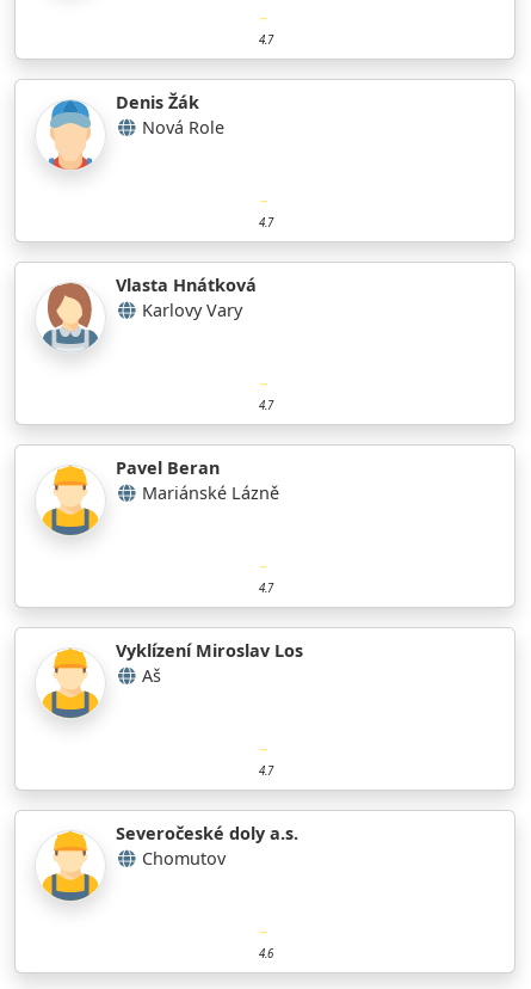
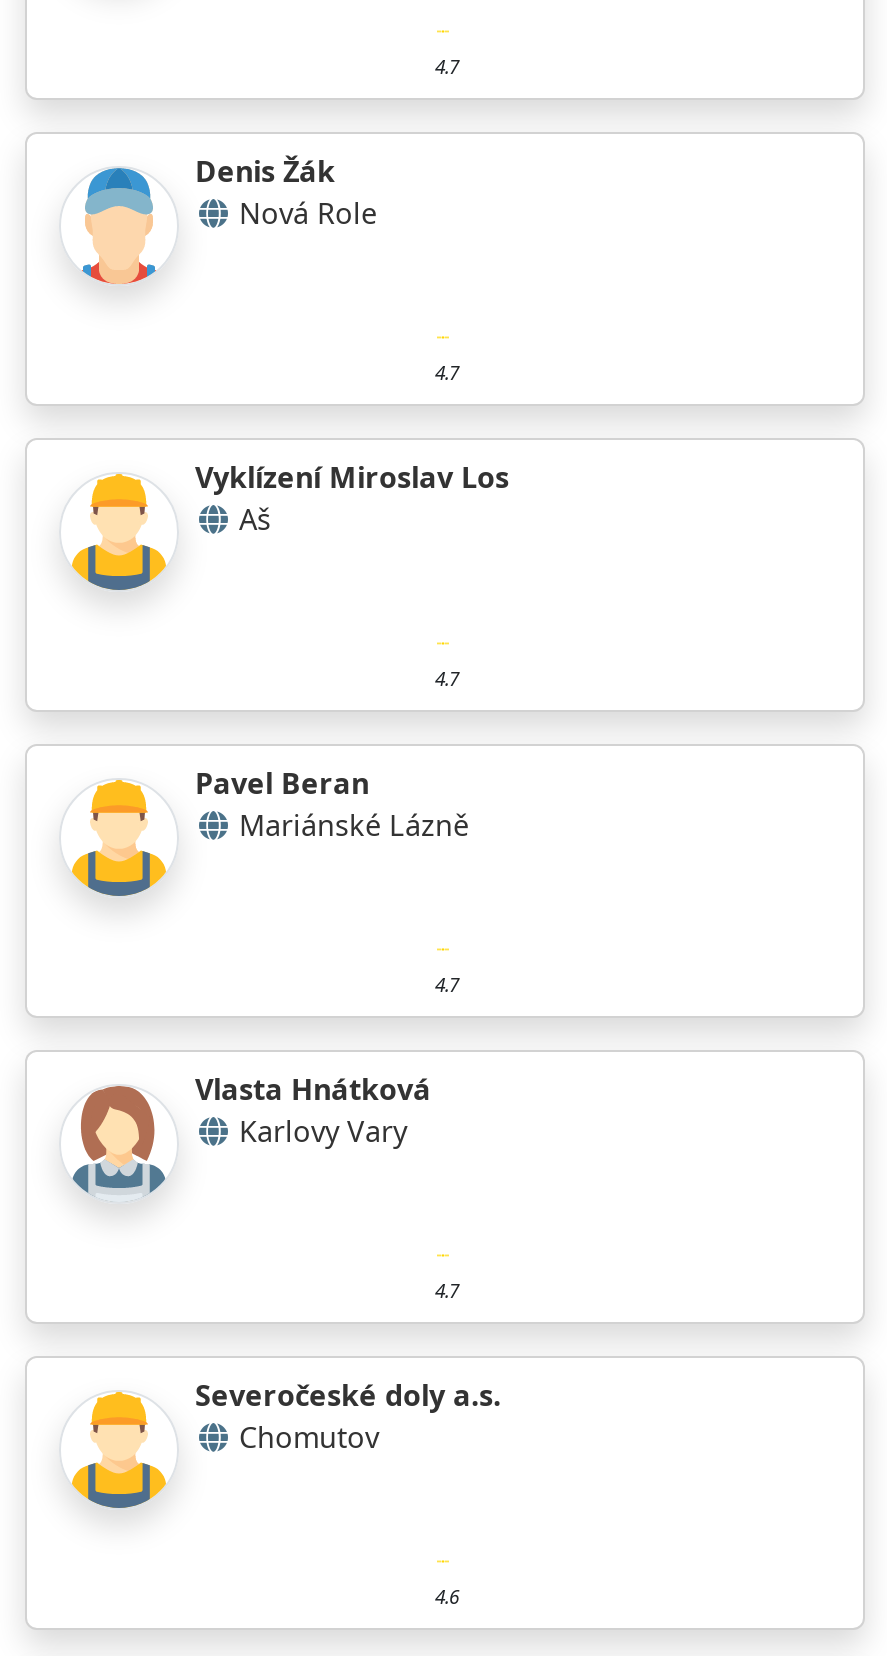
moved down: [image] | Vlasta Hnátková | Karlovy Vary

moved up: [image] | Vyklízení Miroslav Los | Aš
